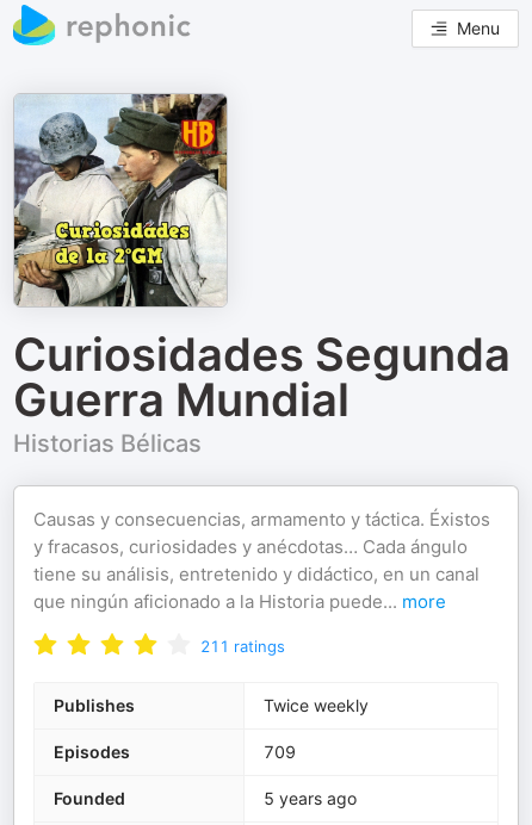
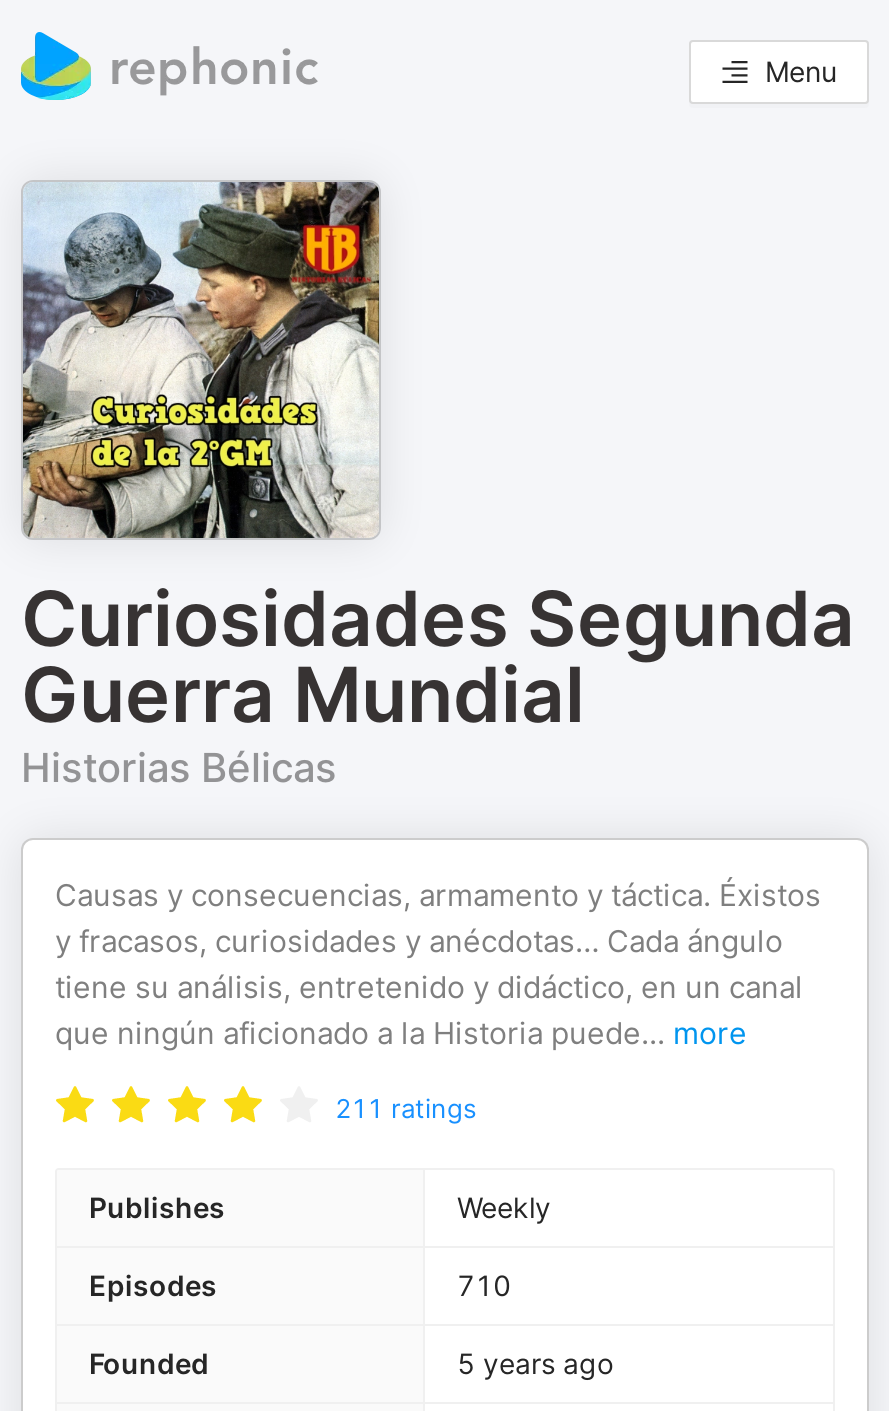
- Twice weekly
+ Weekly

- 709
+ 710
